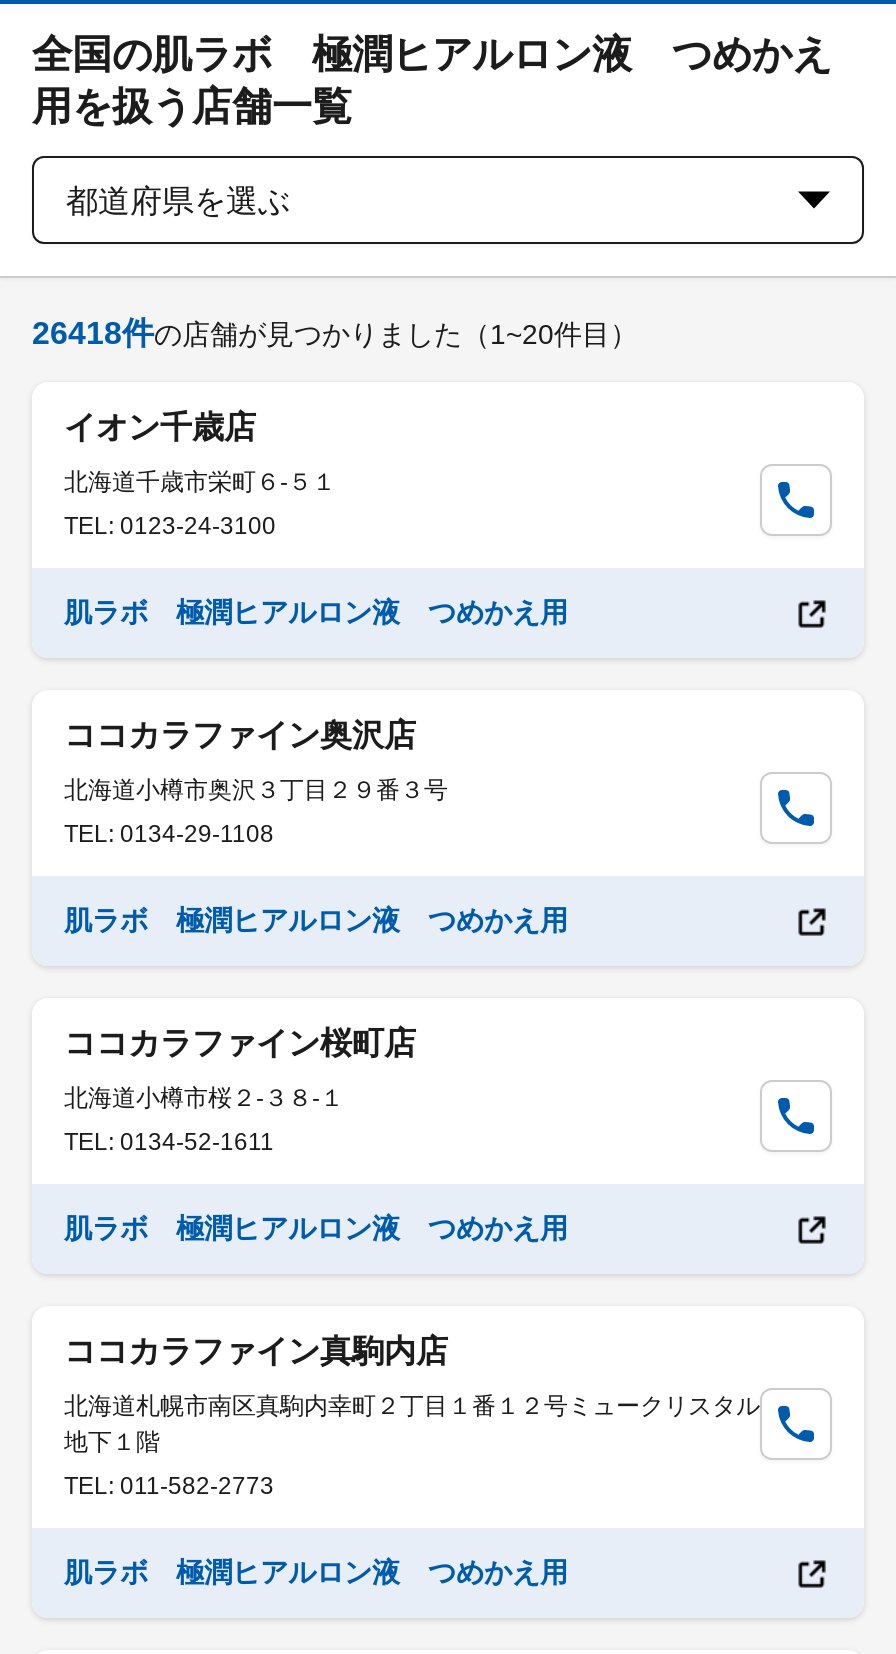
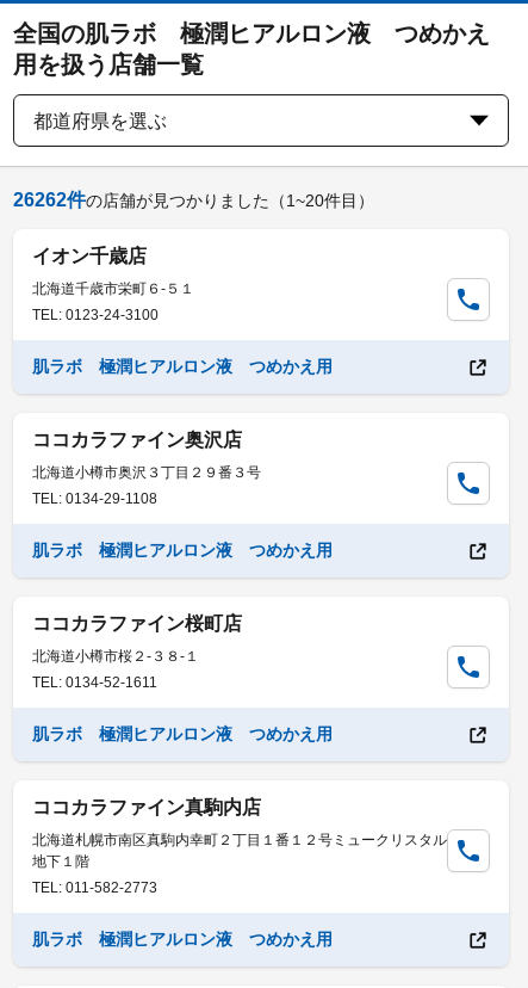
- 26418件の店舗が見つかりました（1~20件目）
+ 26262件の店舗が見つかりました（1~20件目）
